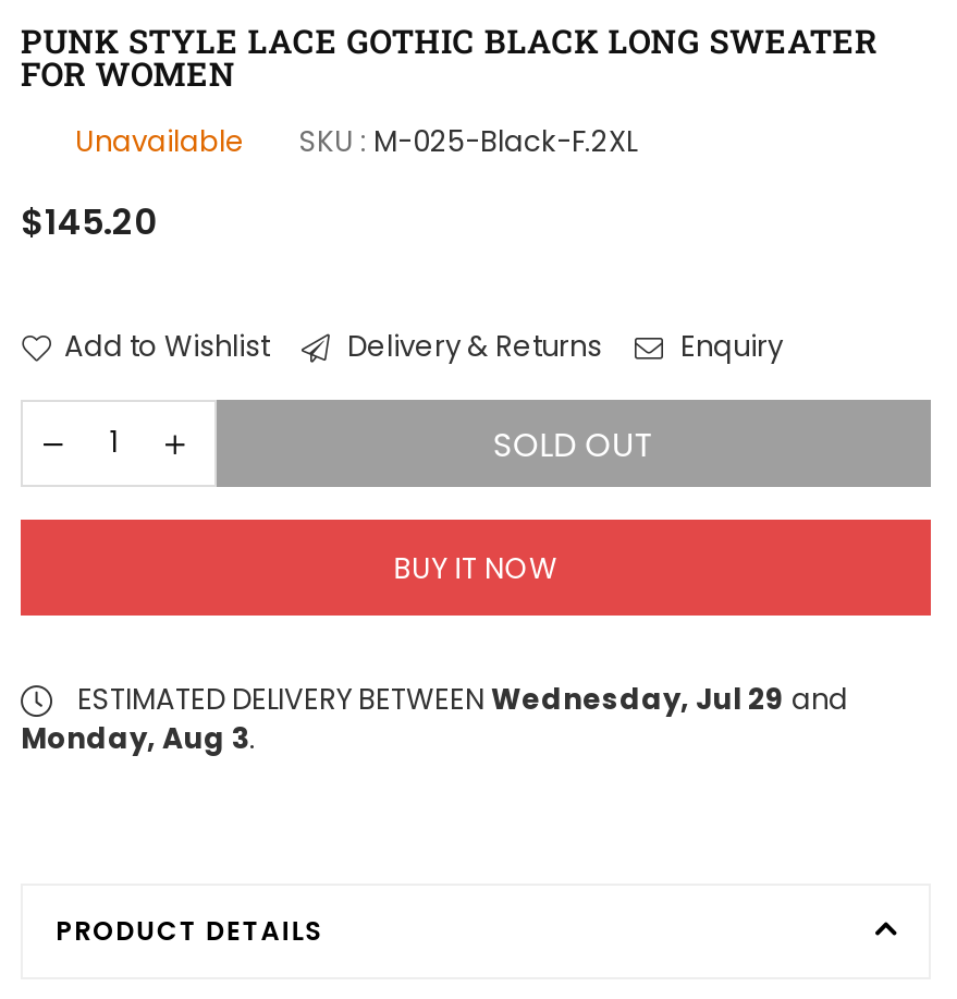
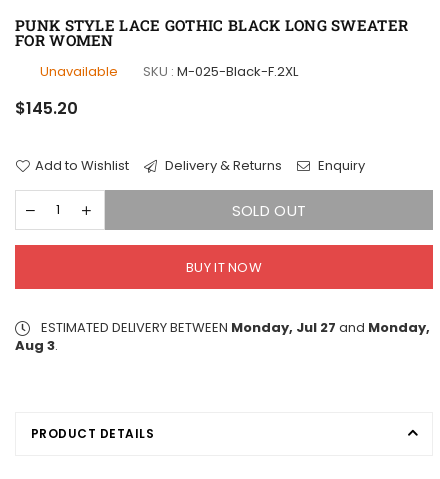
- ESTIMATED DELIVERY BETWEEN Wednesday, Jul 29 and
- Monday, Aug 3.
+ ESTIMATED DELIVERY BETWEEN Monday, Jul 27 and Monday,
+ Aug 3.
